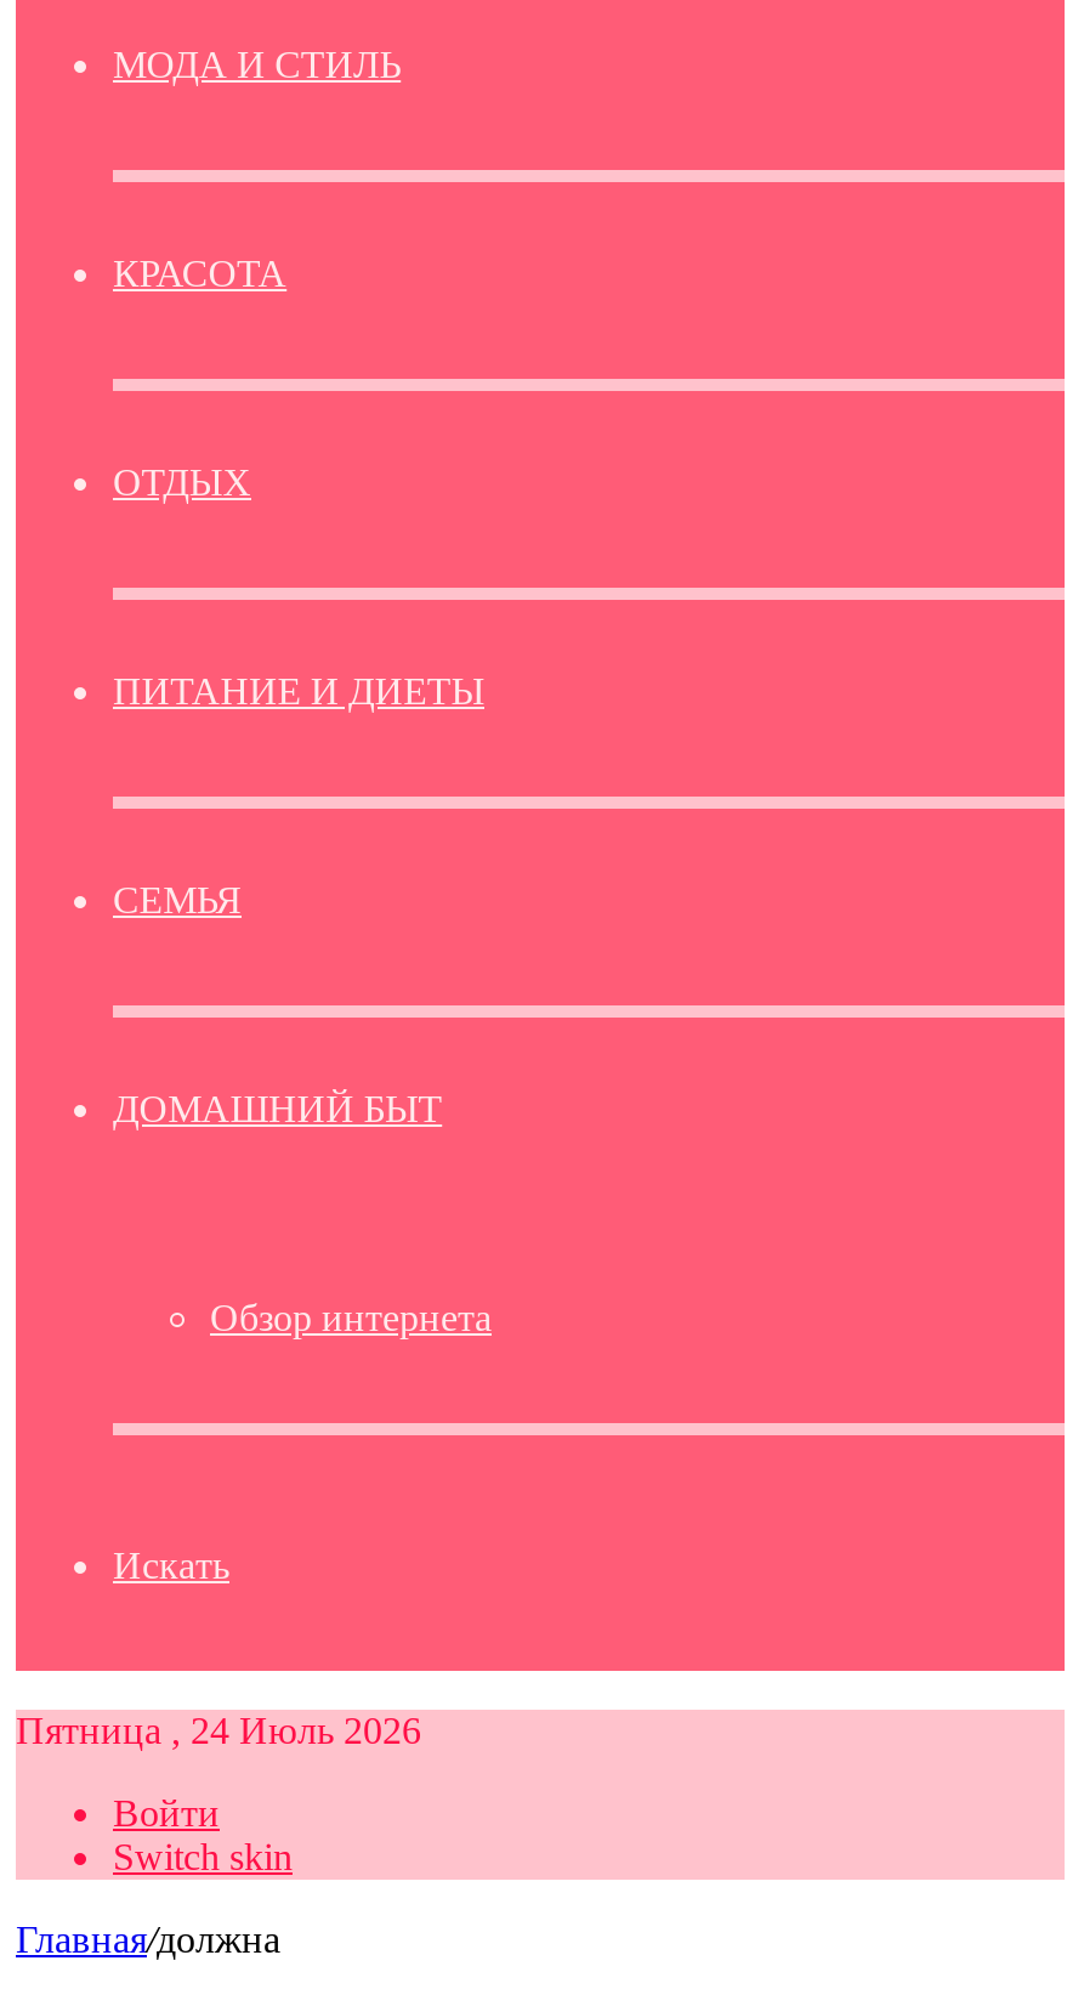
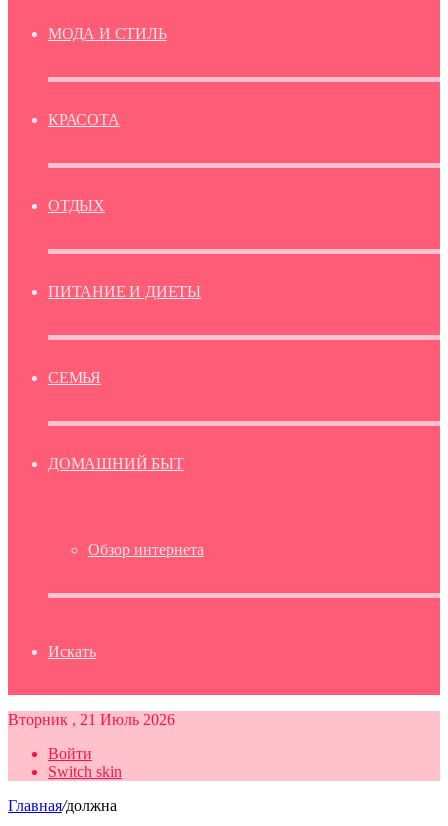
- Пятница , 24 Июль 2026
+ Вторник , 21 Июль 2026
